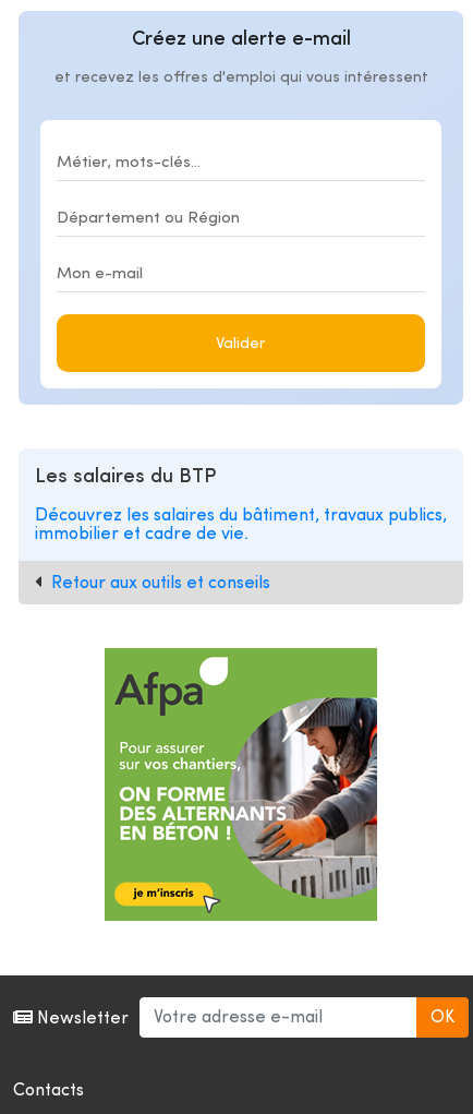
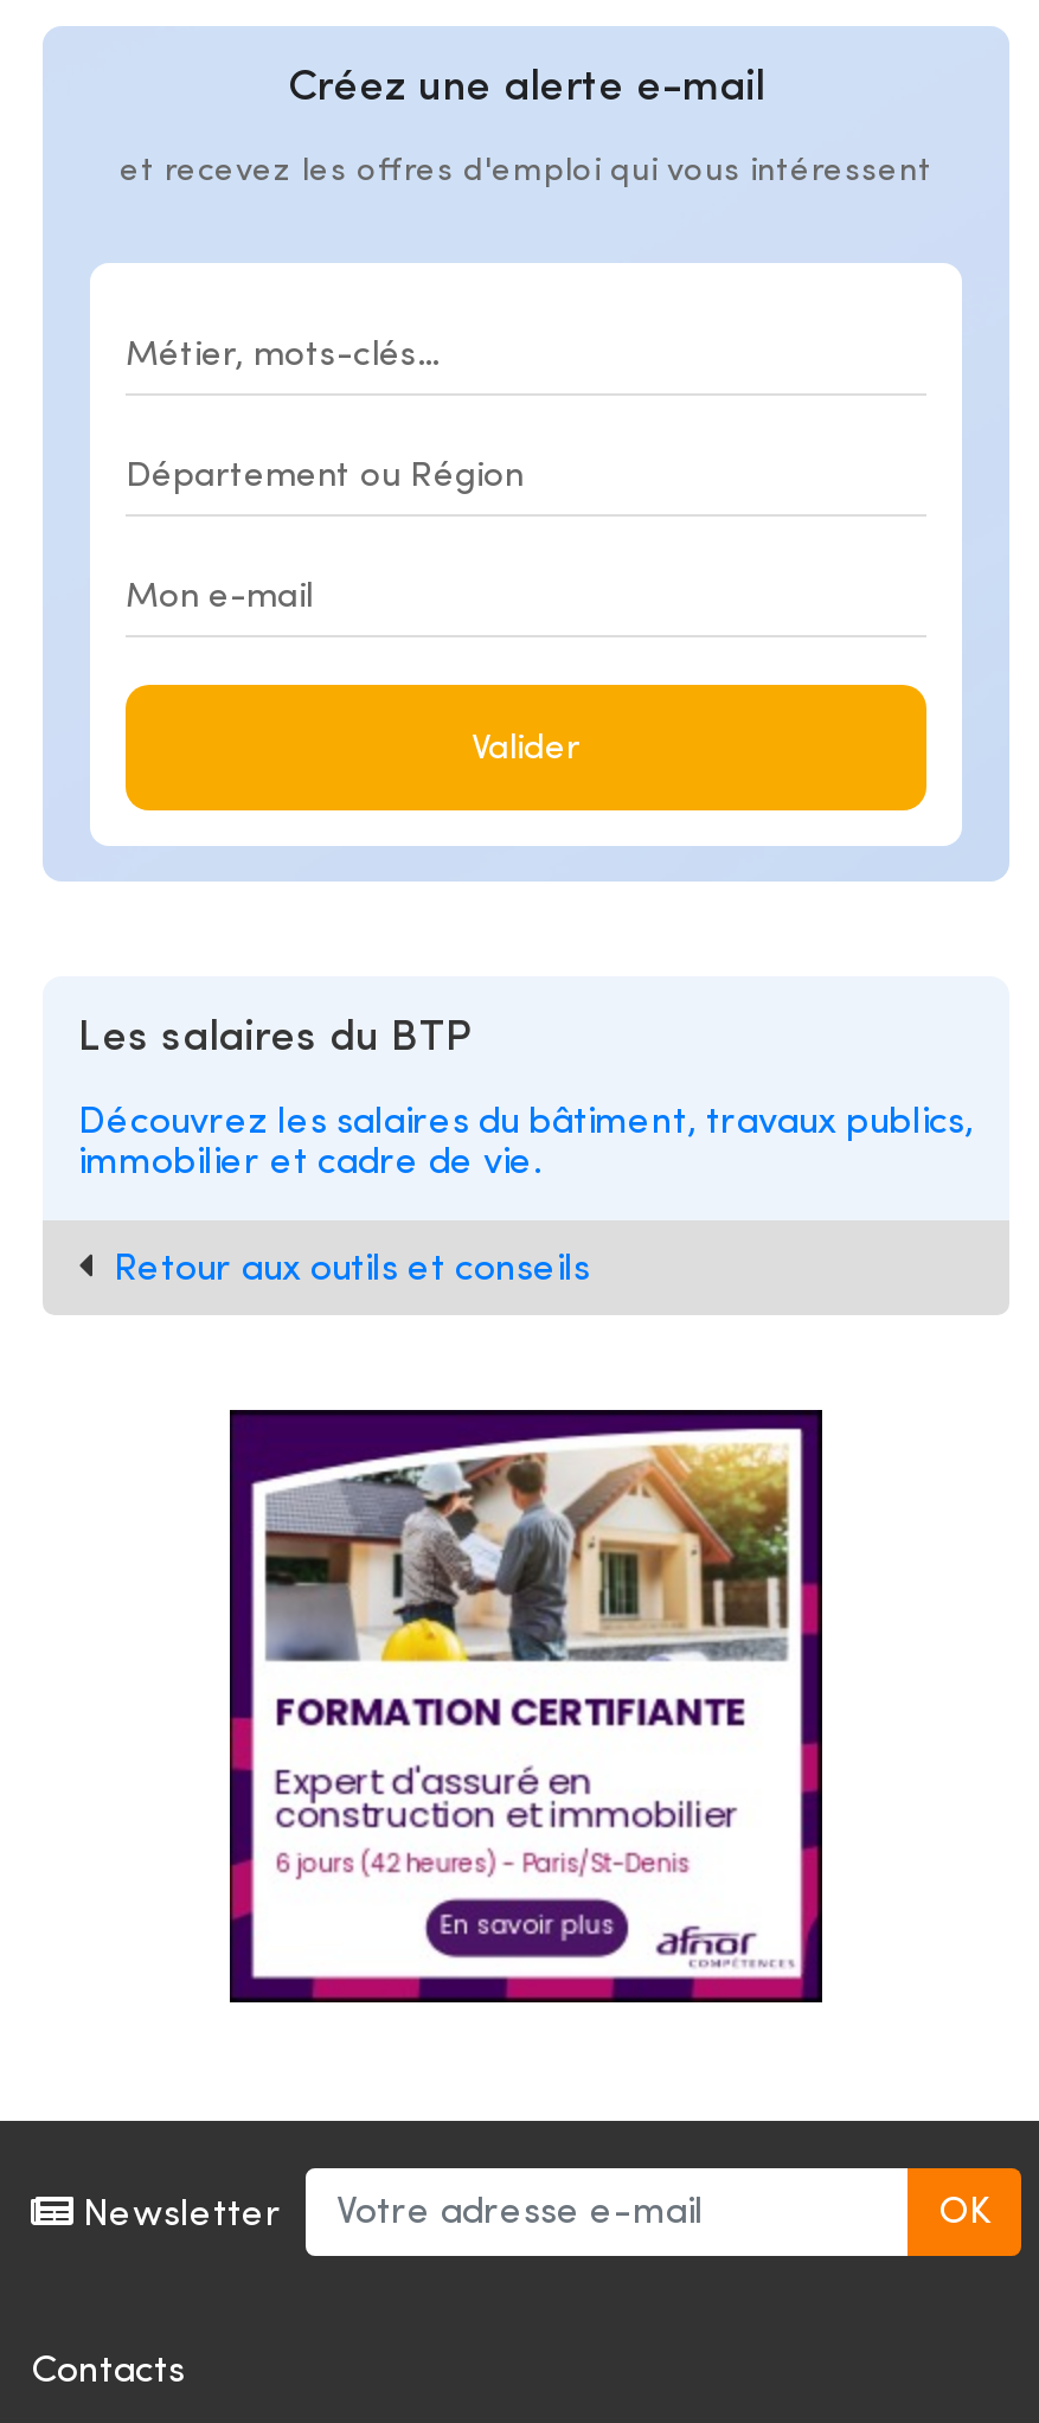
- [image]
+ [image]
